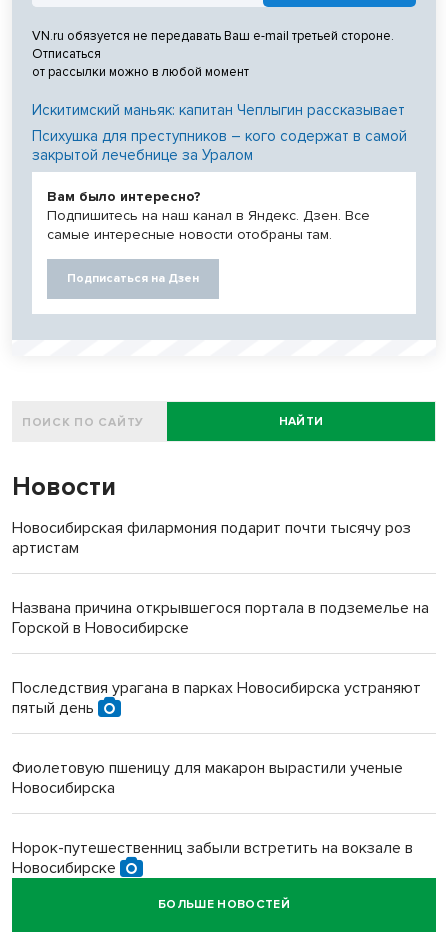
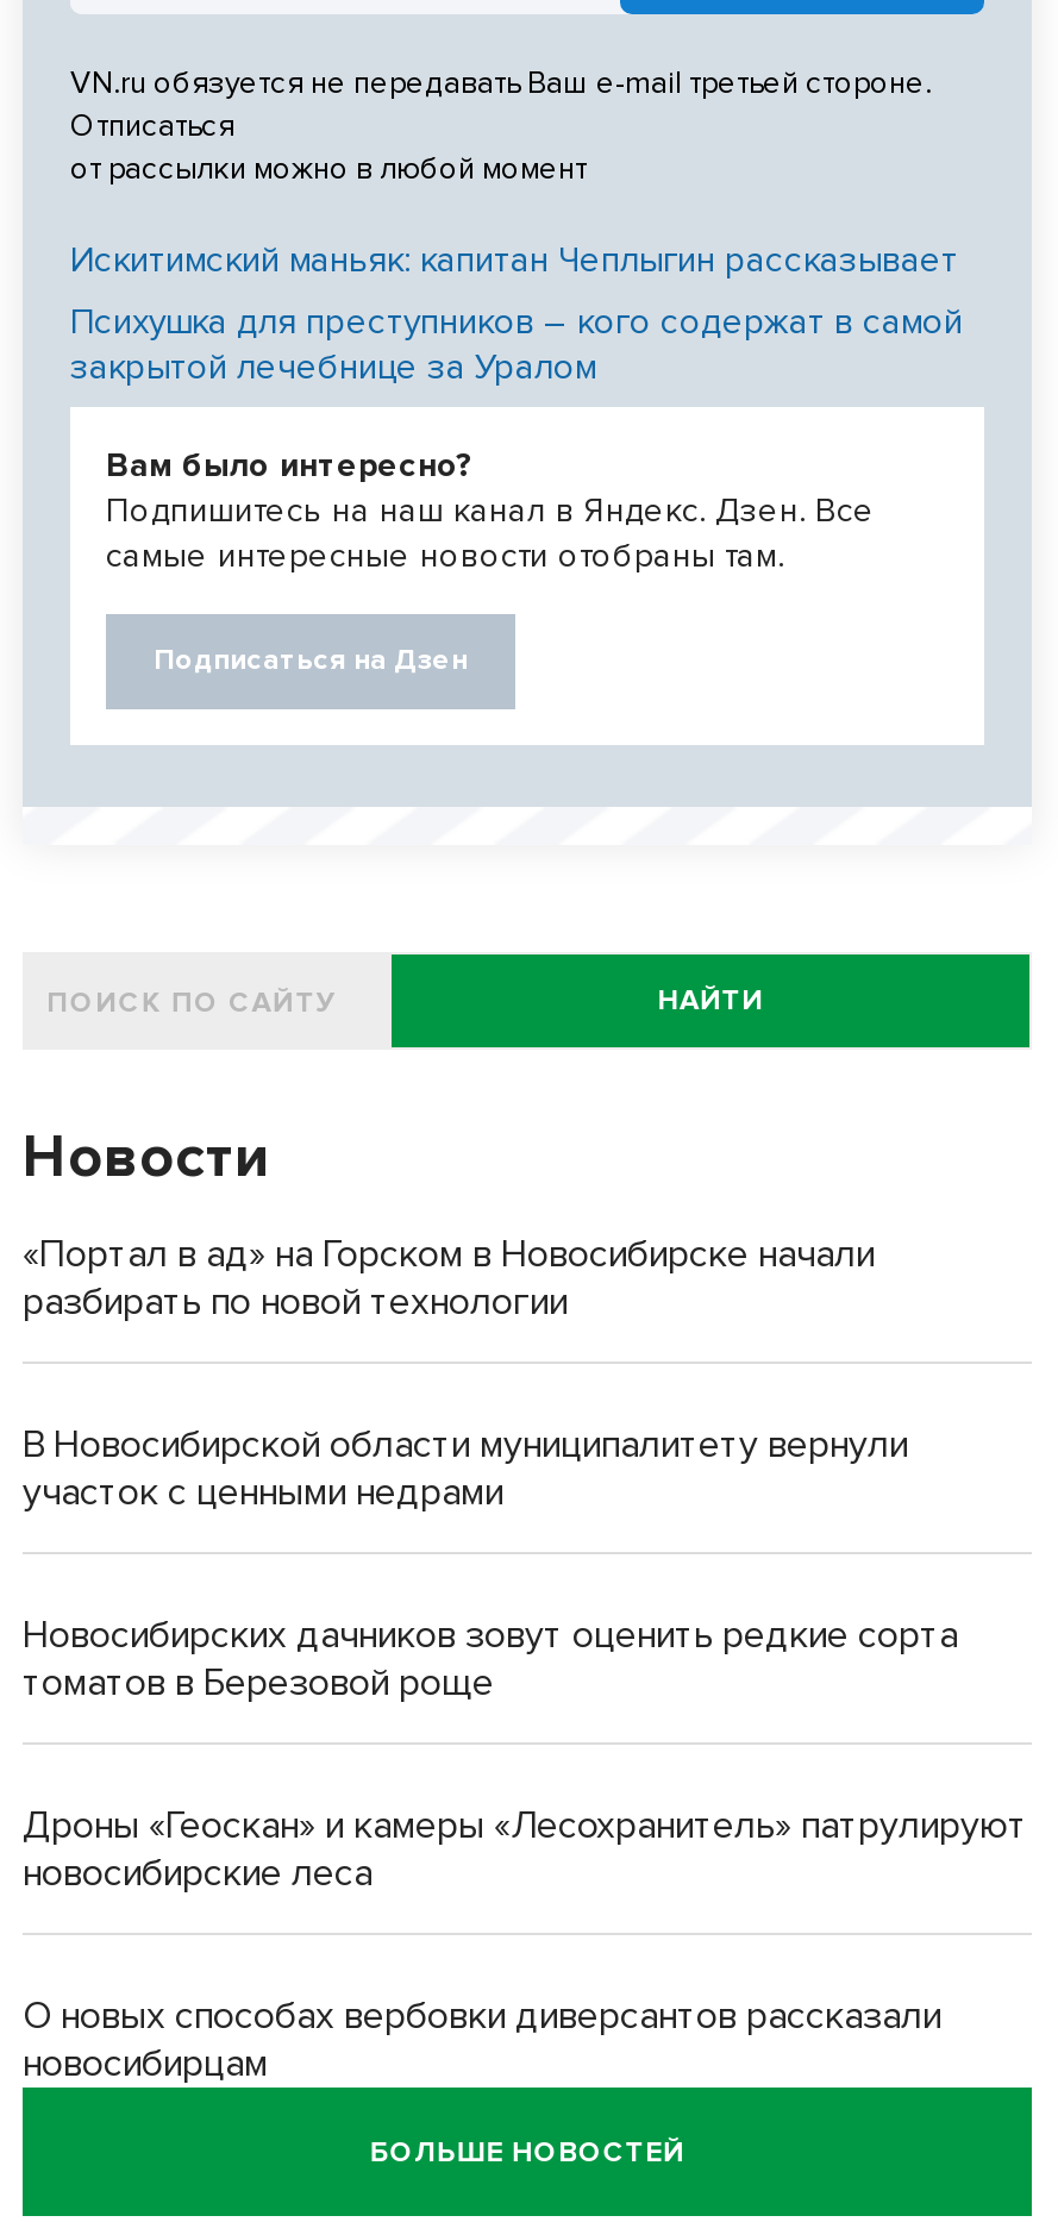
- Новосибирская филармония подарит почти тысячу роз
- артистам
+ «Портал в ад» на Горском в Новосибирске начали
+ разбирать по новой технологии

- Названа причина открывшегося портала в подземелье на
- Горской в Новосибирске
+ В Новосибирской области муниципалитету вернули
+ участок с ценными недрами

- Последствия урагана в парках Новосибирска устраняют
- пятый день
+ Новосибирских дачников зовут оценить редкие сорта
+ томатов в Березовой роще

- Фиолетовую пшеницу для макарон вырастили ученые
- Новосибирска
+ Дроны «Геоскан» и камеры «Лесохранитель» патрулируют
+ новосибирские леса

- Норок-путешественниц забыли встретить на вокзале в
- Новосибирске
+ О новых способах вербовки диверсантов рассказали
+ новосибирцам
